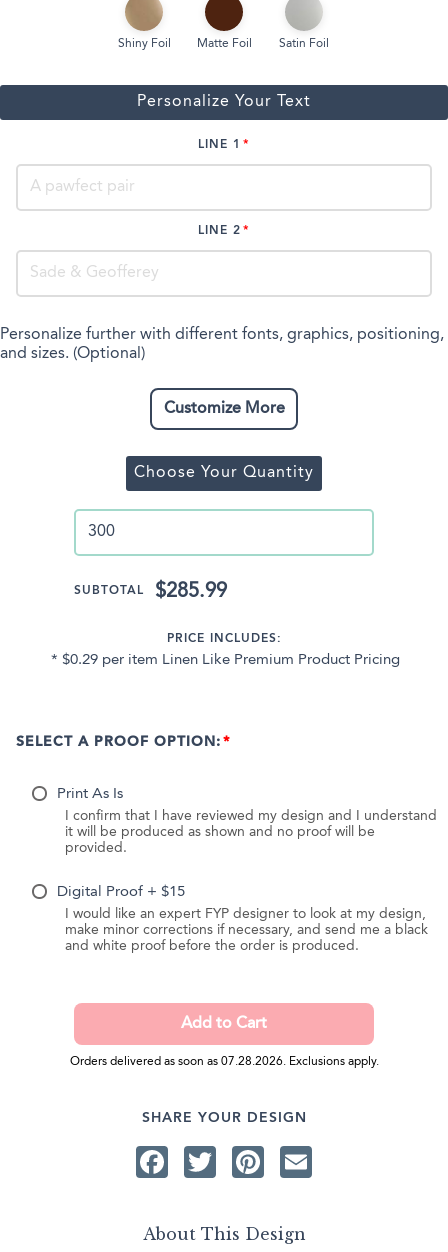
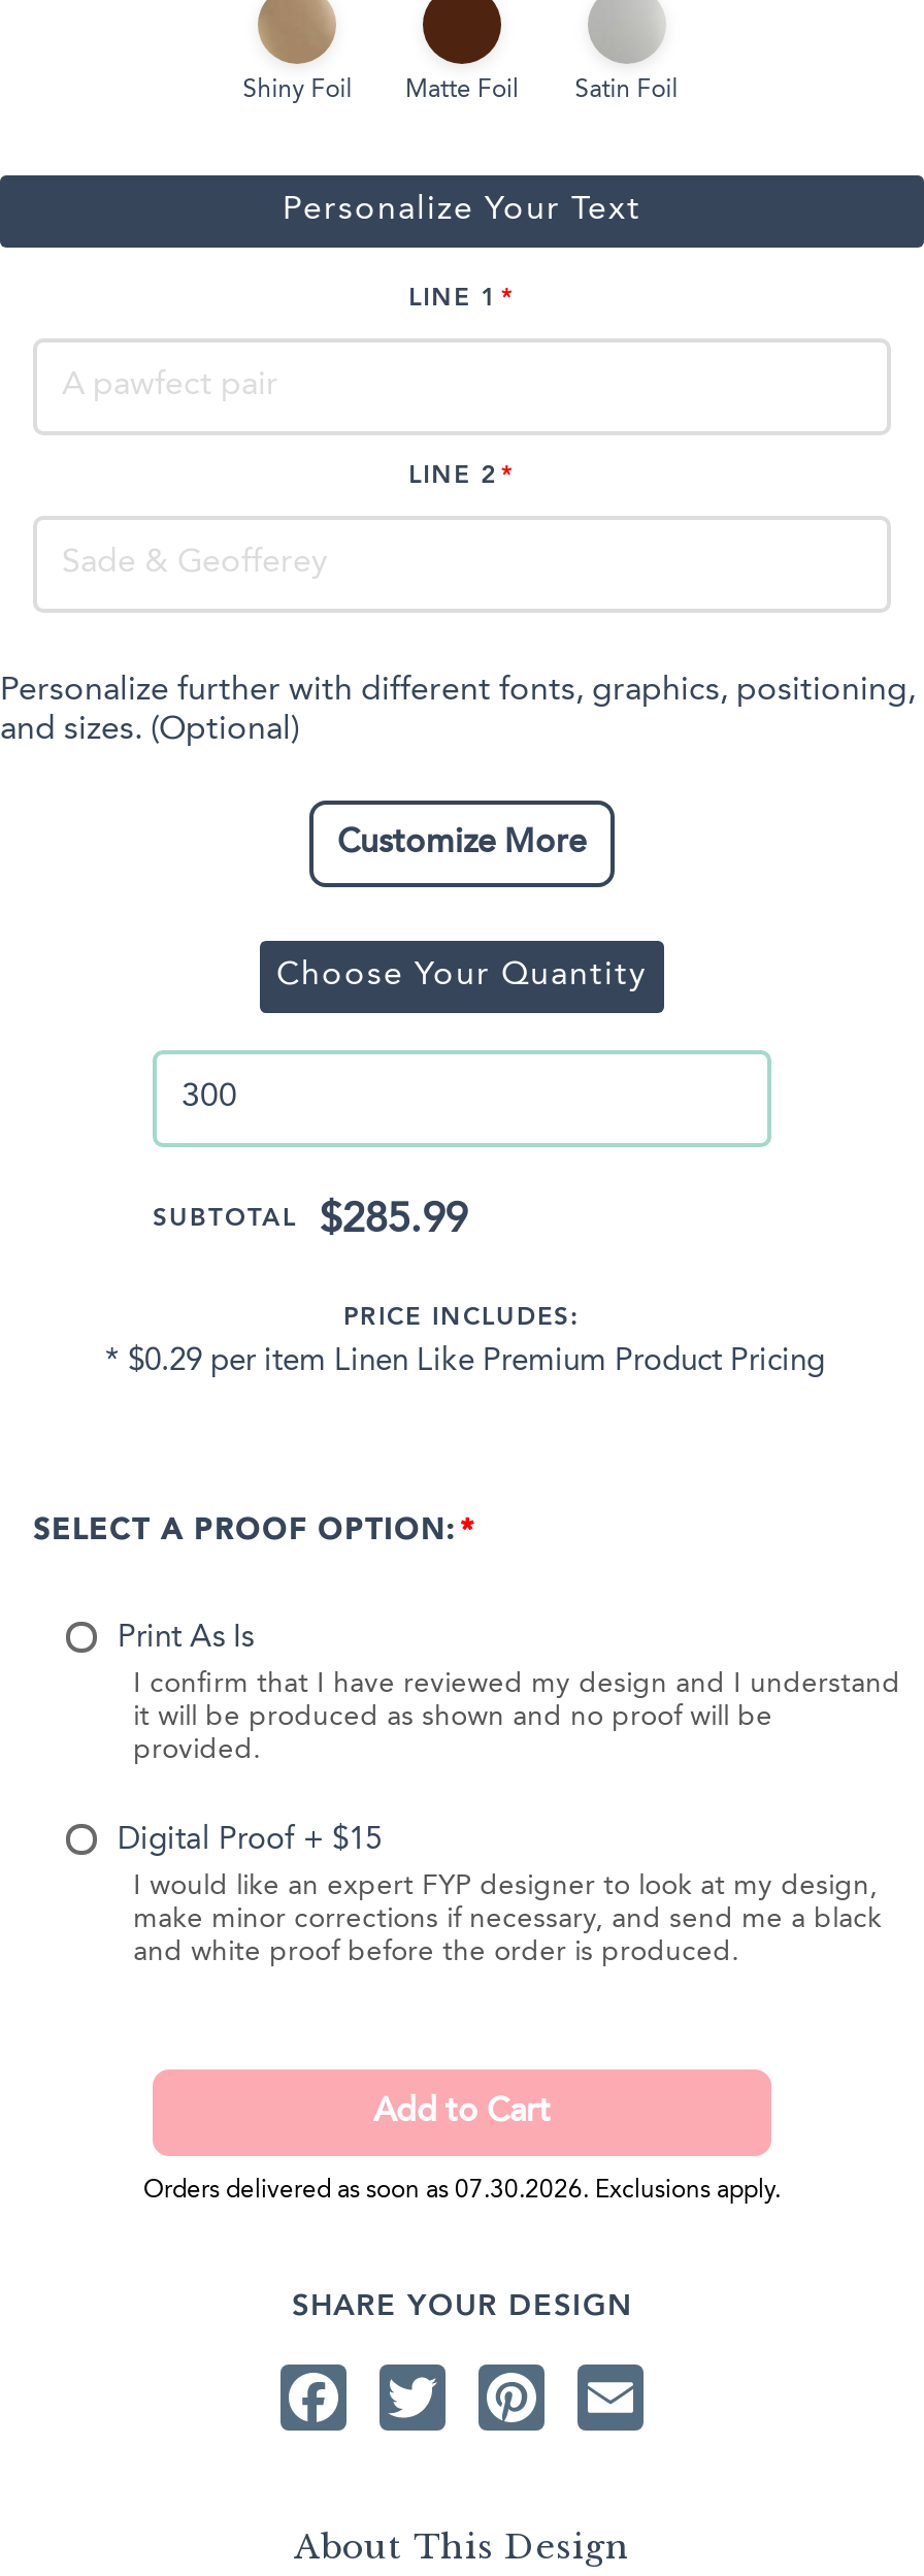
- Orders delivered as soon as 07.28.2026. Exclusions apply.
+ Orders delivered as soon as 07.30.2026. Exclusions apply.
